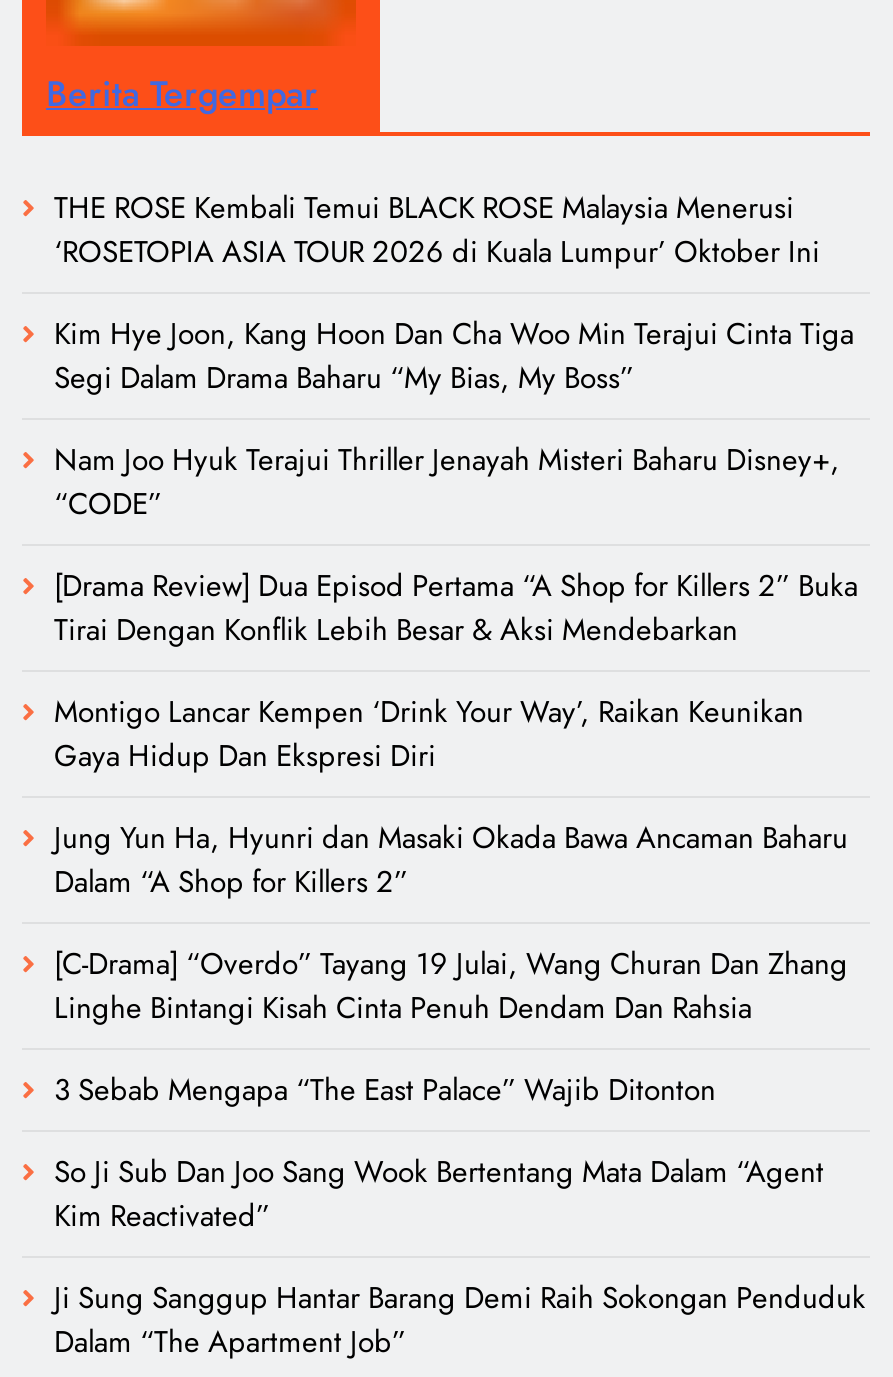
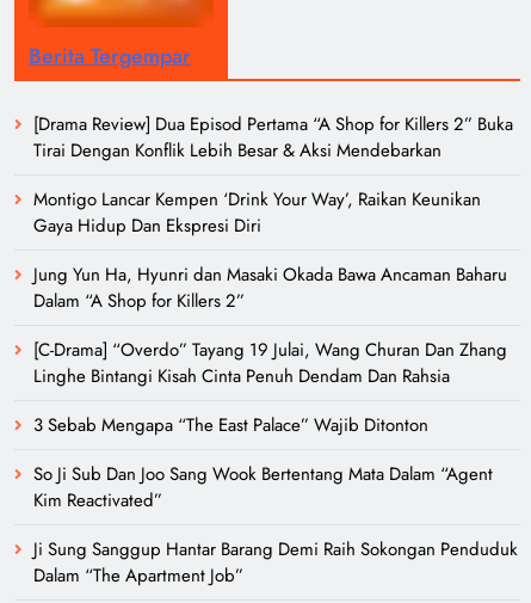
- THE ROSE Kembali Temui BLACK ROSE Malaysia Menerusi
- ‘ROSETOPIA ASIA TOUR 2026 di Kuala Lumpur’ Oktober Ini
- Kim Hye Joon, Kang Hoon Dan Cha Woo Min Terajui Cinta Tiga
- Segi Dalam Drama Baharu “My Bias, My Boss”
- Nam Joo Hyuk Terajui Thriller Jenayah Misteri Baharu Disney+,
- “CODE”
